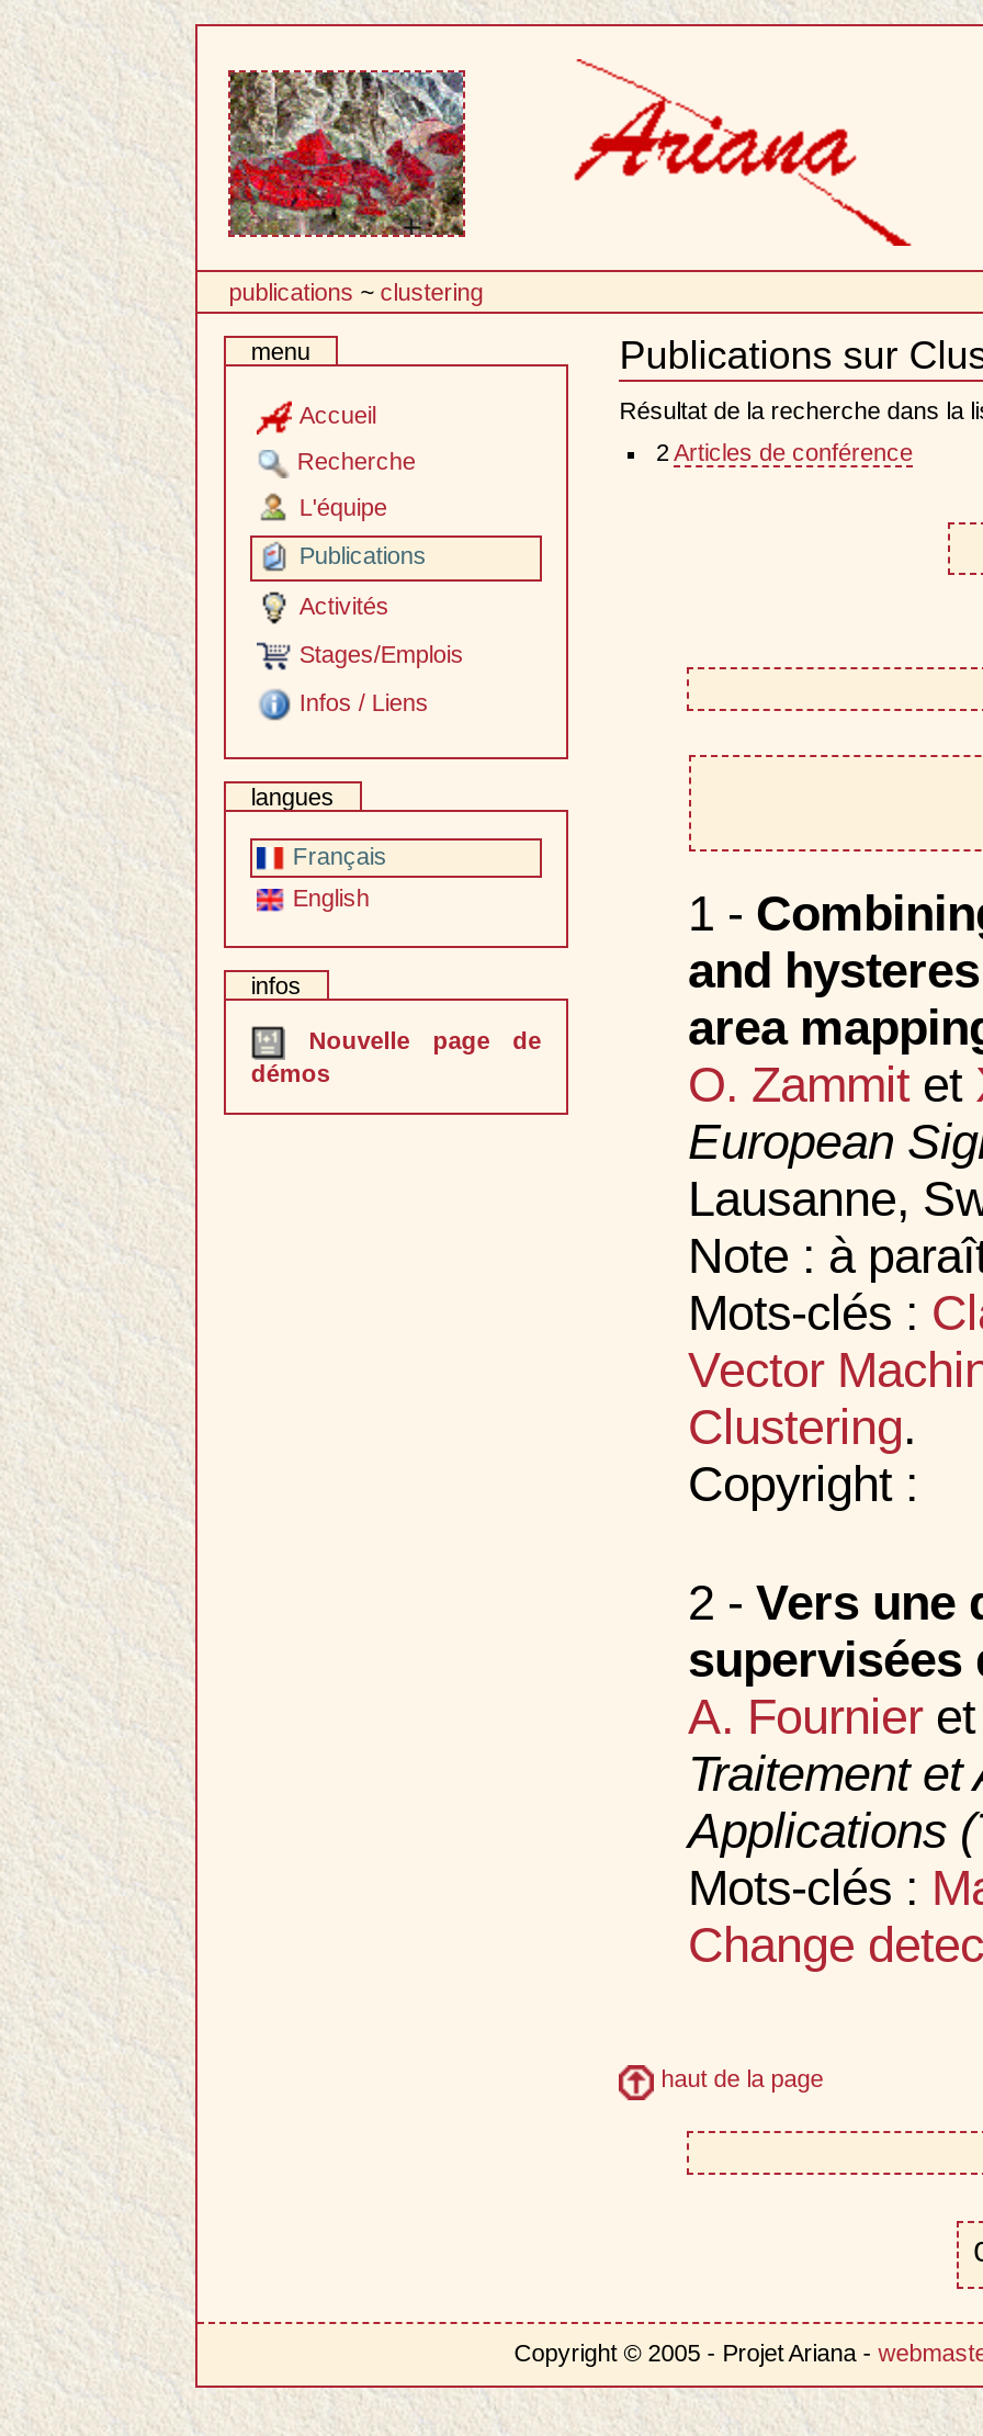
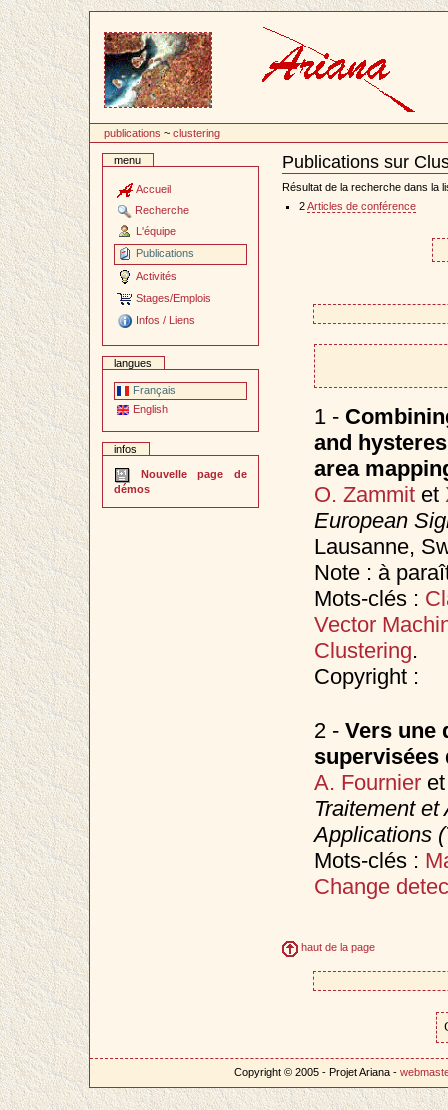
- [image]
+ [image]
